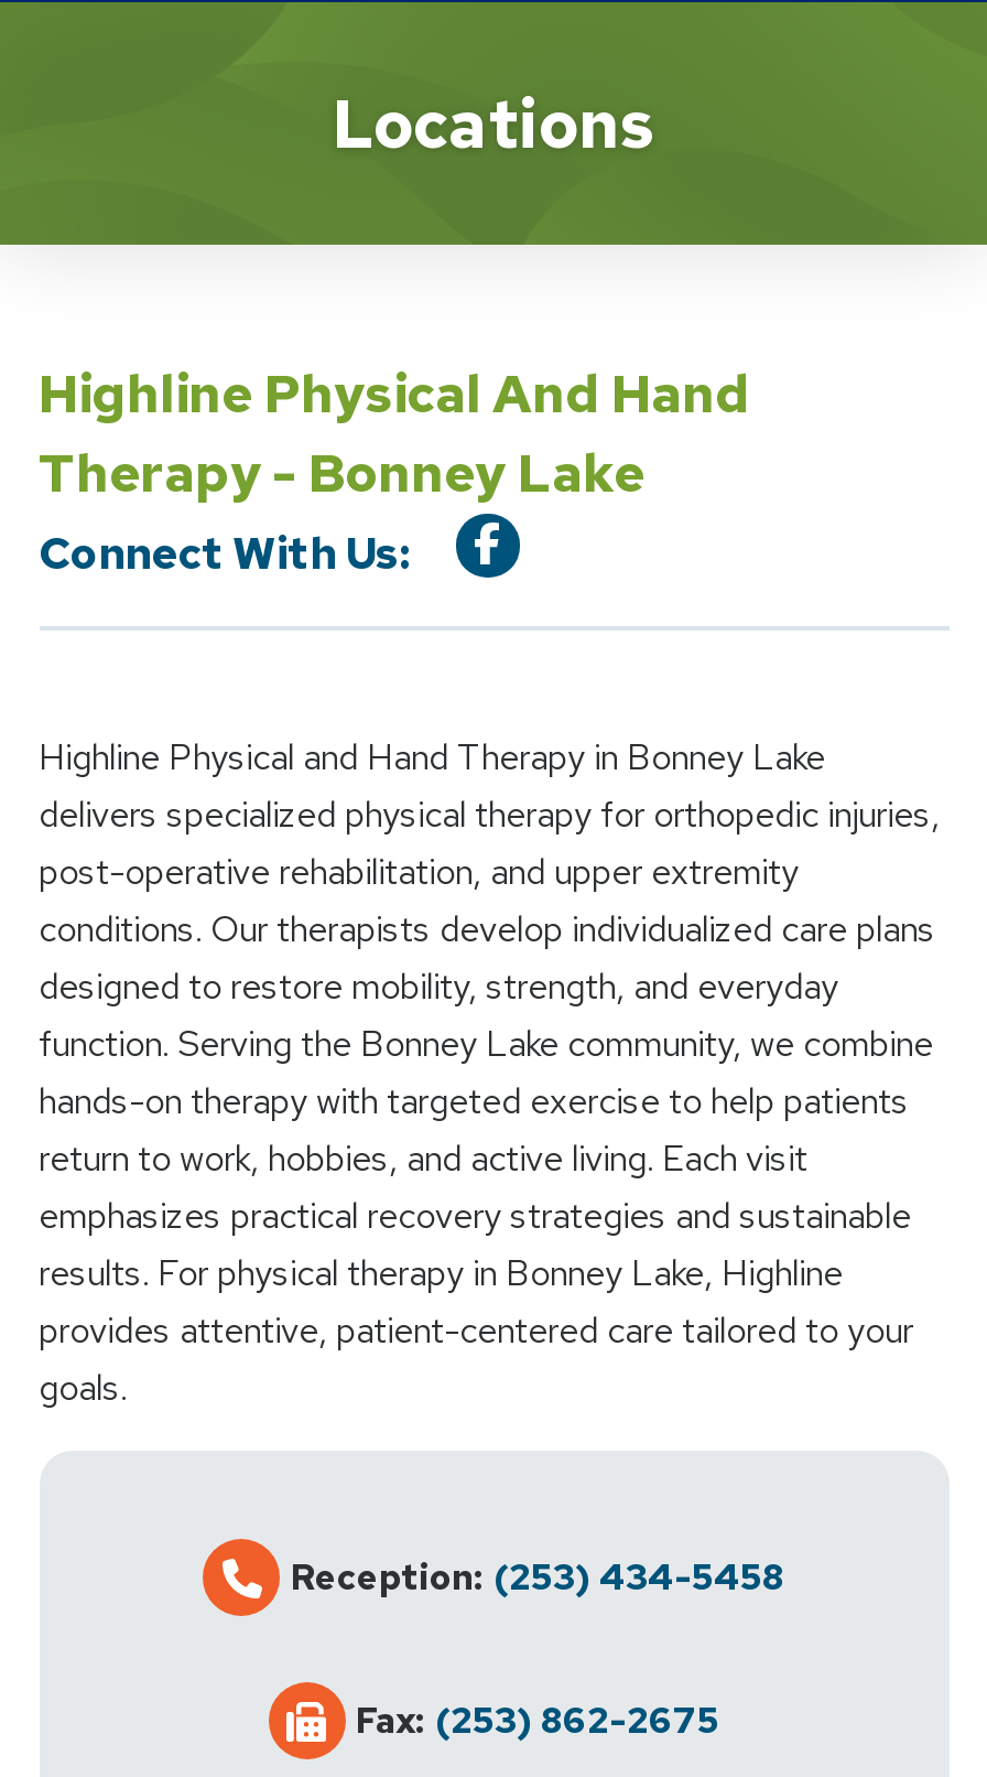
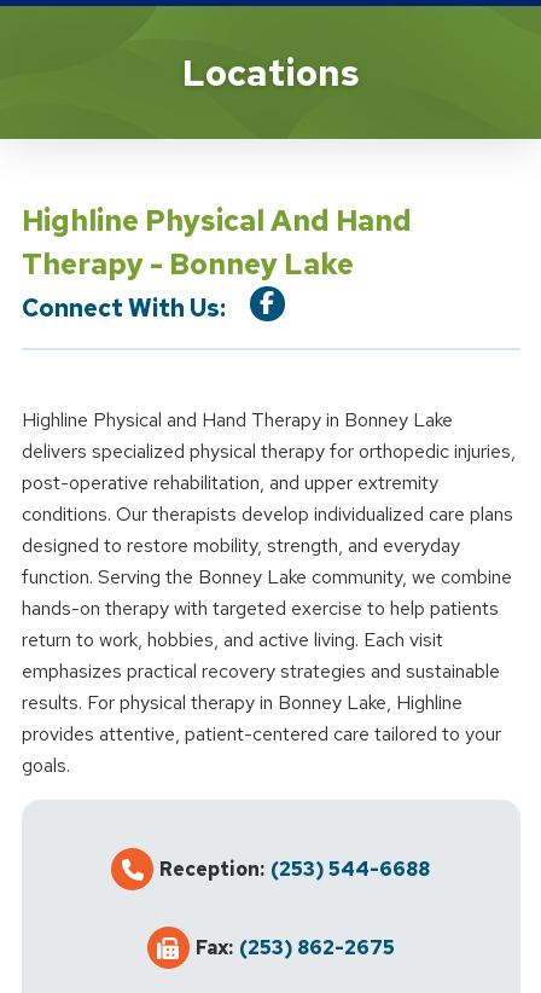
- Reception: (253) 434-5458
+ Reception: (253) 544-6688
